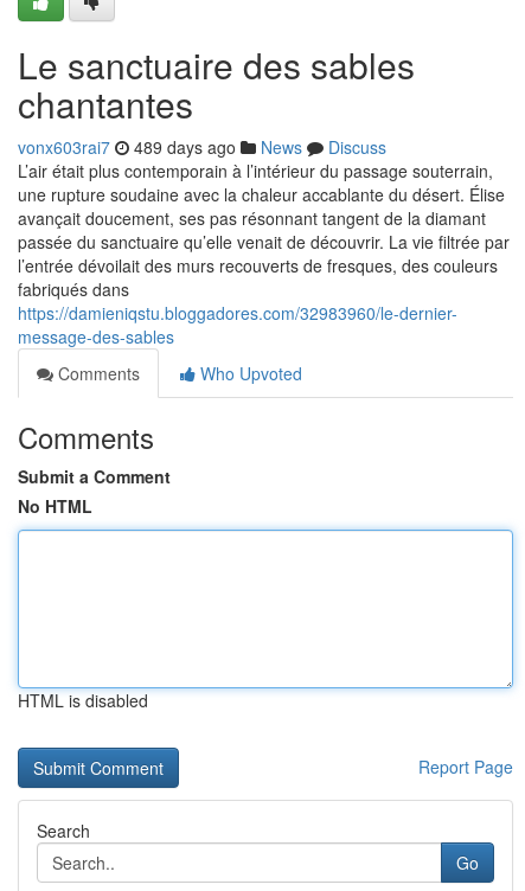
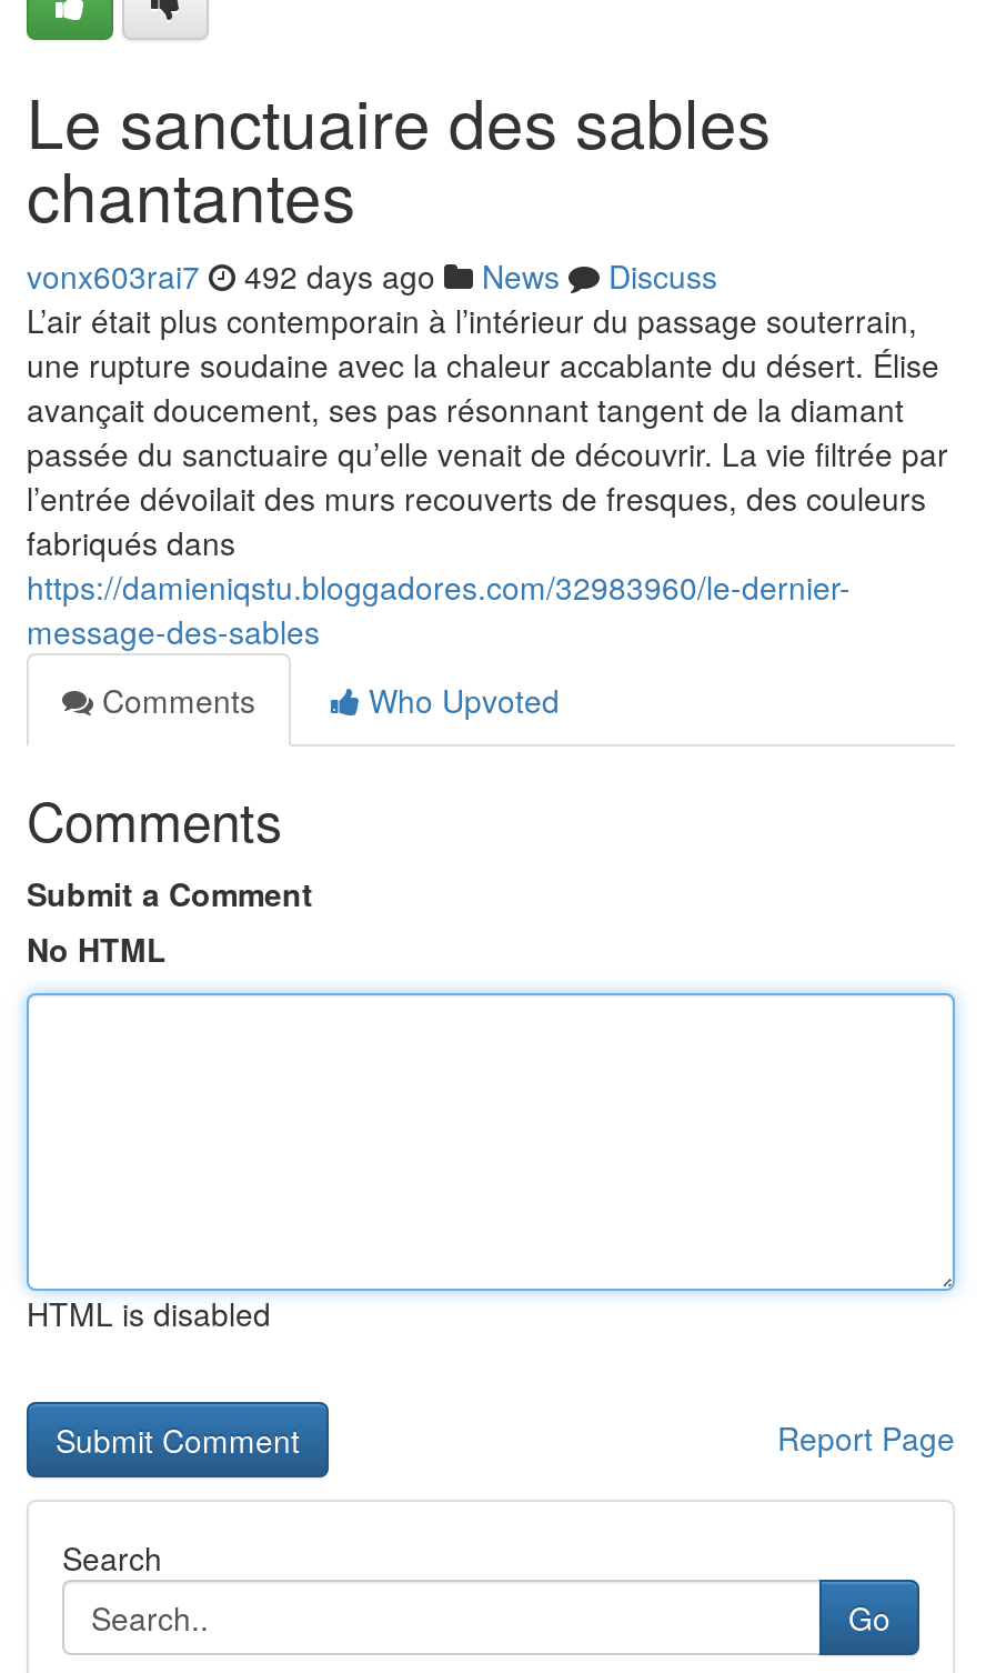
- vonx603rai7 489 days ago News Discuss
+ vonx603rai7 492 days ago News Discuss
